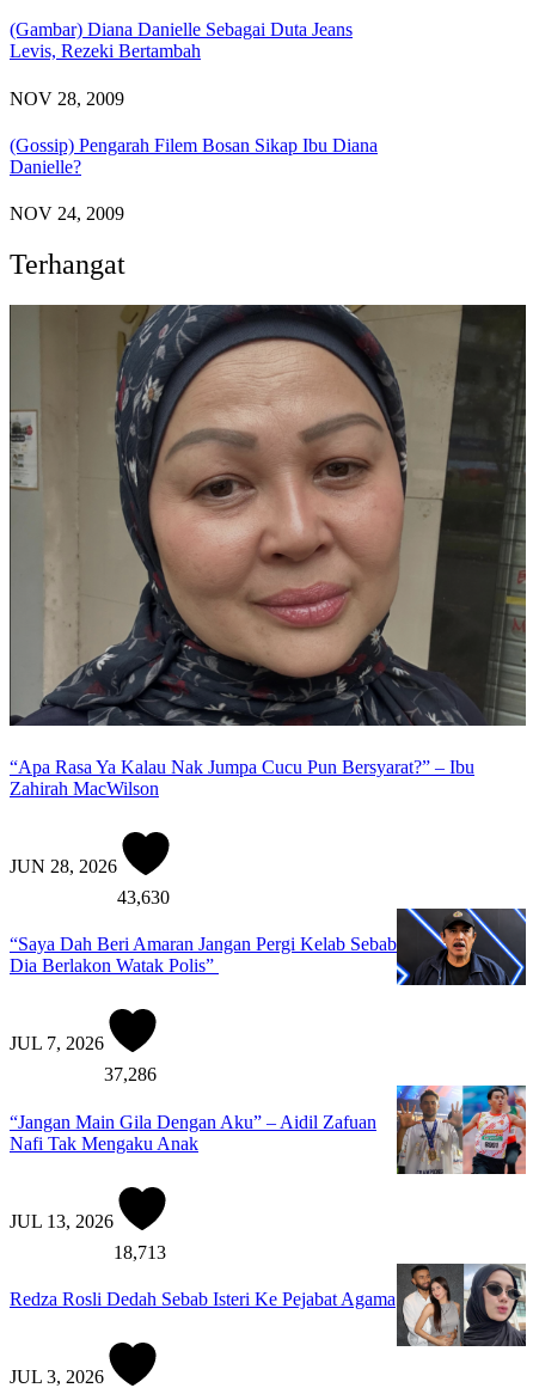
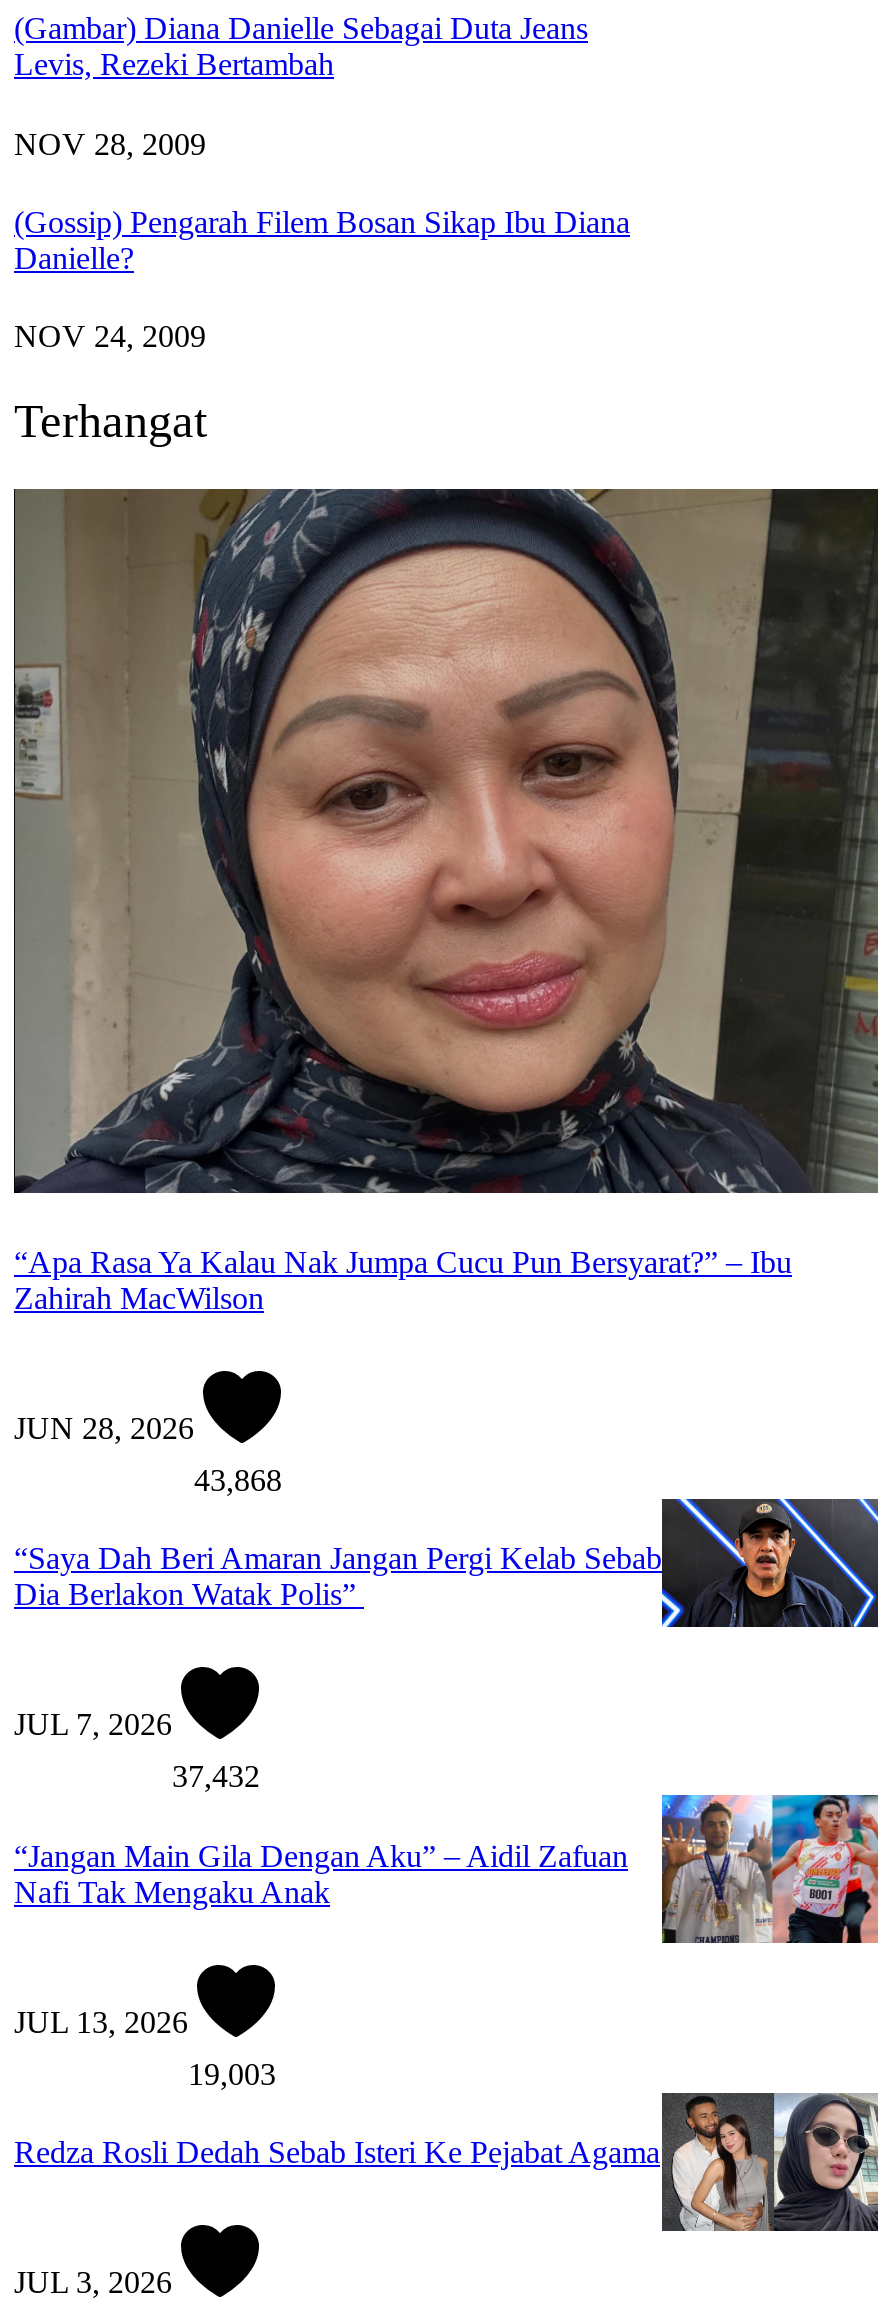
- 43,630
+ 43,868

- 37,286
+ 37,432

- 18,713
+ 19,003
